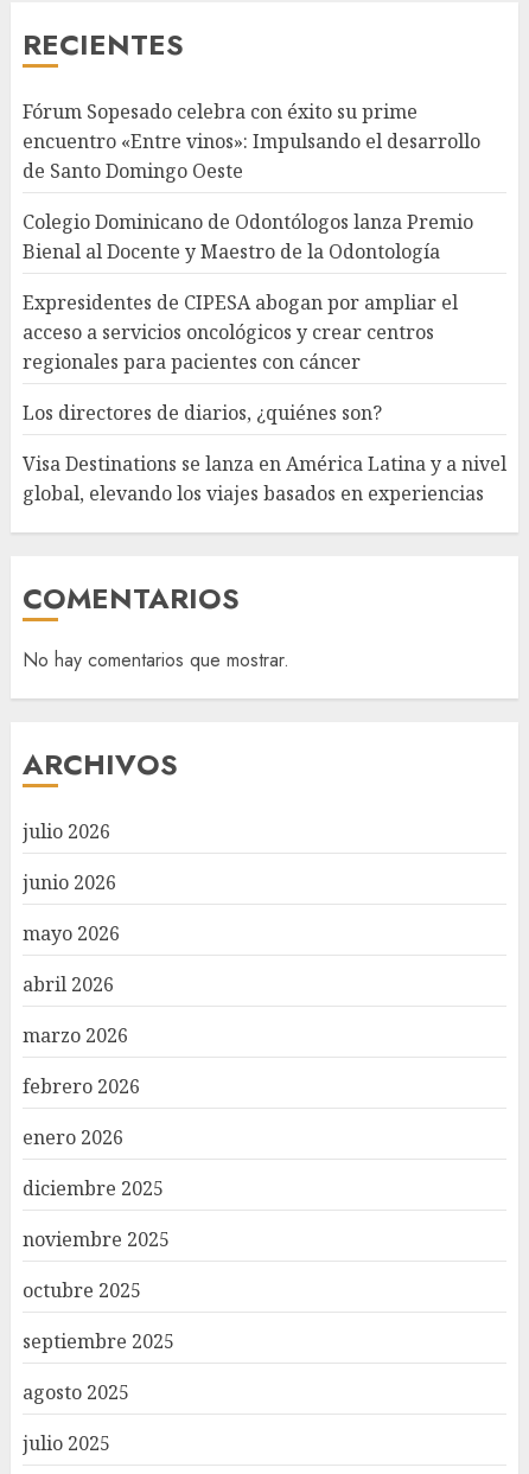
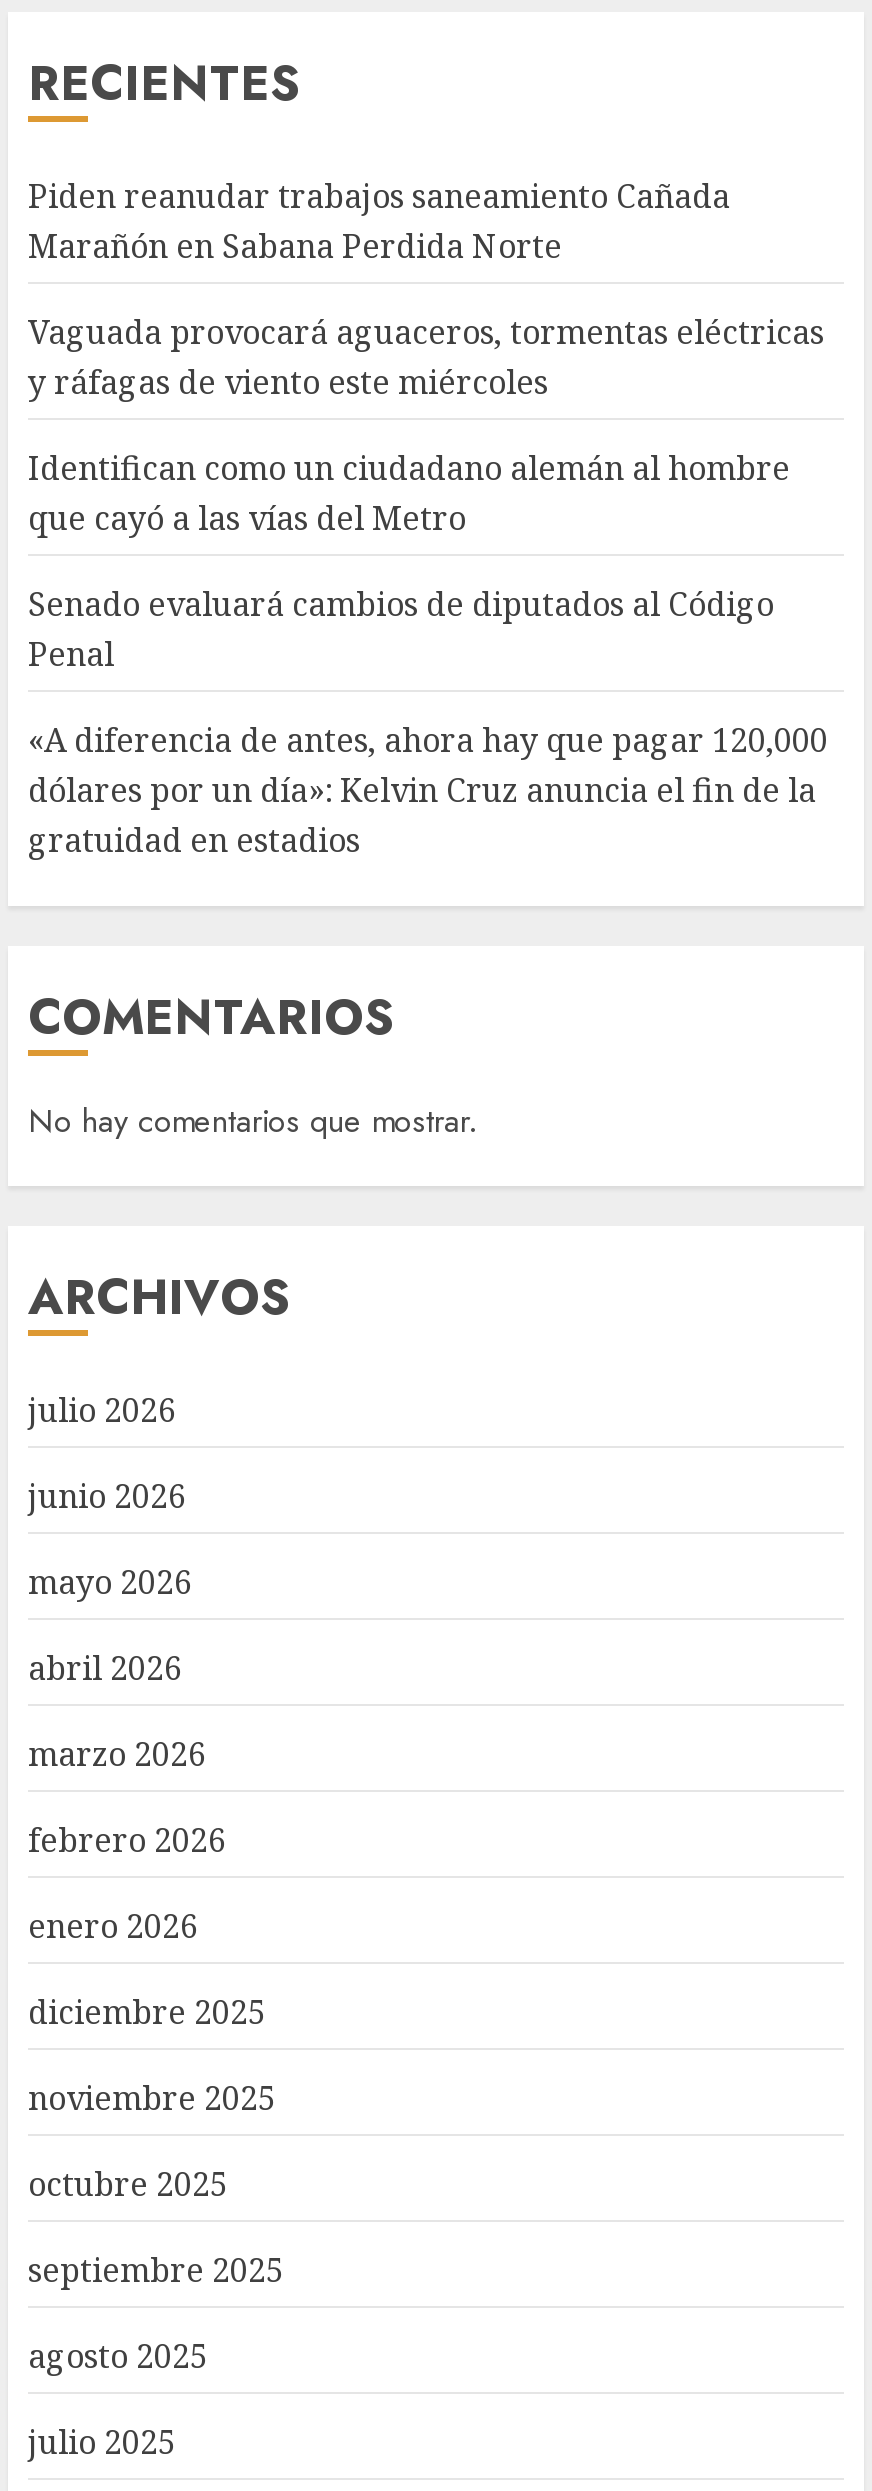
- Fórum Sopesado celebra con éxito su prime
- encuentro «Entre vinos»: Impulsando el desarrollo
- de Santo Domingo Oeste
+ Piden reanudar trabajos saneamiento Cañada
+ Marañón en Sabana Perdida Norte

- Colegio Dominicano de Odontólogos lanza Premio
- Bienal al Docente y Maestro de la Odontología
+ Vaguada provocará aguaceros, tormentas eléctricas
+ y ráfagas de viento este miércoles

- Expresidentes de CIPESA abogan por ampliar el
- acceso a servicios oncológicos y crear centros
- regionales para pacientes con cáncer
+ Identifican como un ciudadano alemán al hombre
+ que cayó a las vías del Metro

- Los directores de diarios, ¿quiénes son?
+ Senado evaluará cambios de diputados al Código
+ Penal

- Visa Destinations se lanza en América Latina y a nivel
- global, elevando los viajes basados en experiencias
+ «A diferencia de antes, ahora hay que pagar 120,000
+ dólares por un día»: Kelvin Cruz anuncia el fin de la
+ gratuidad en estadios
